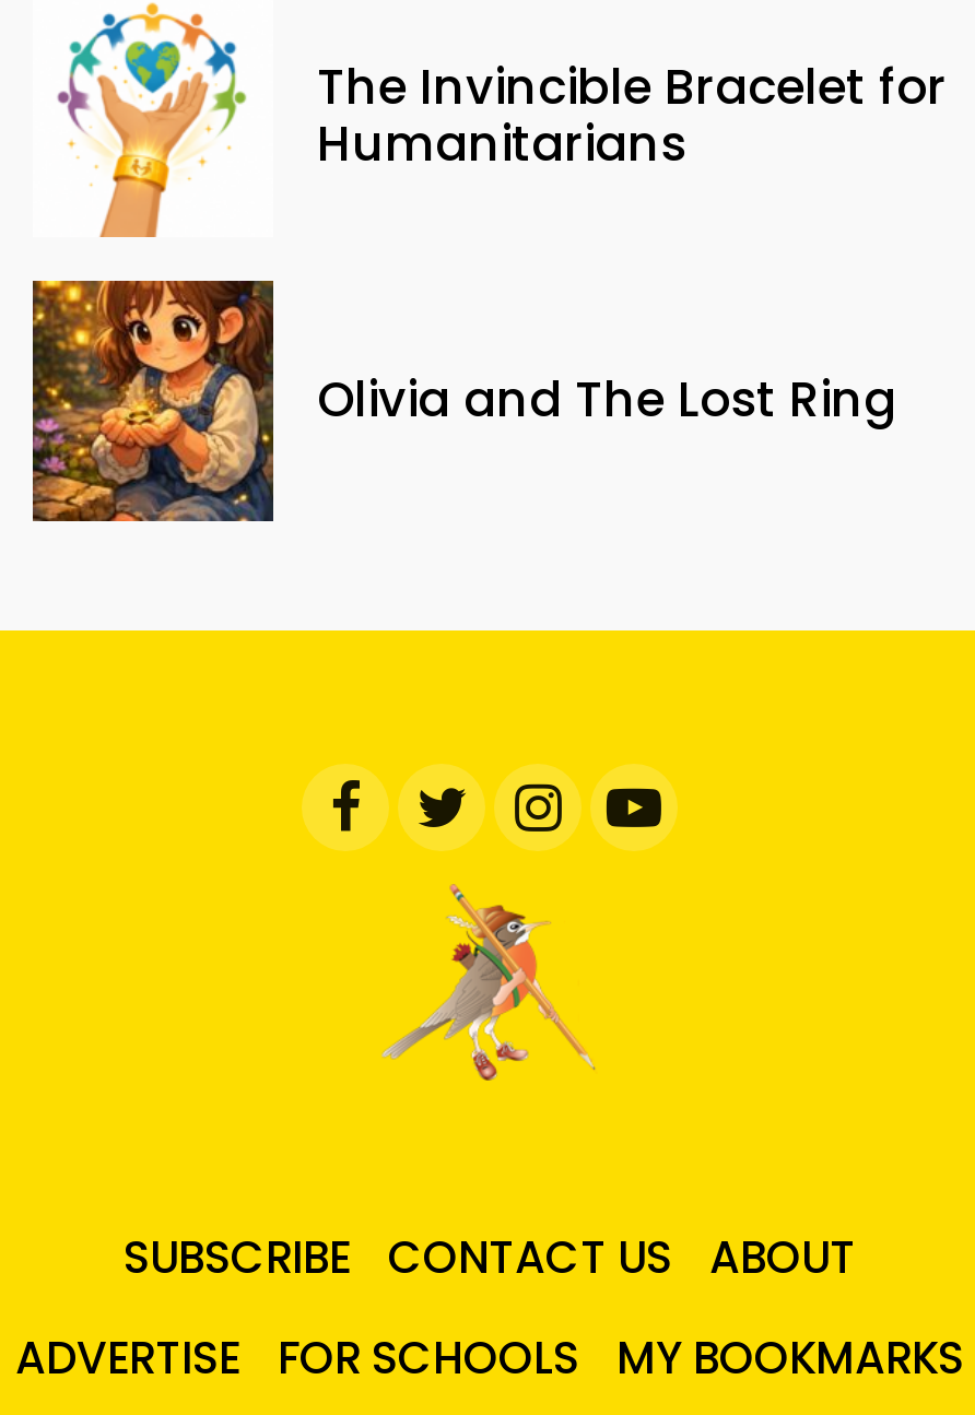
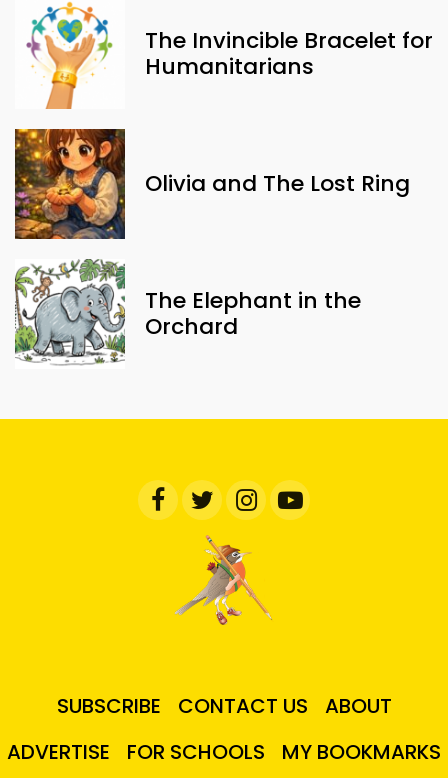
+ [image]
+ The Elephant in the
+ Orchard
